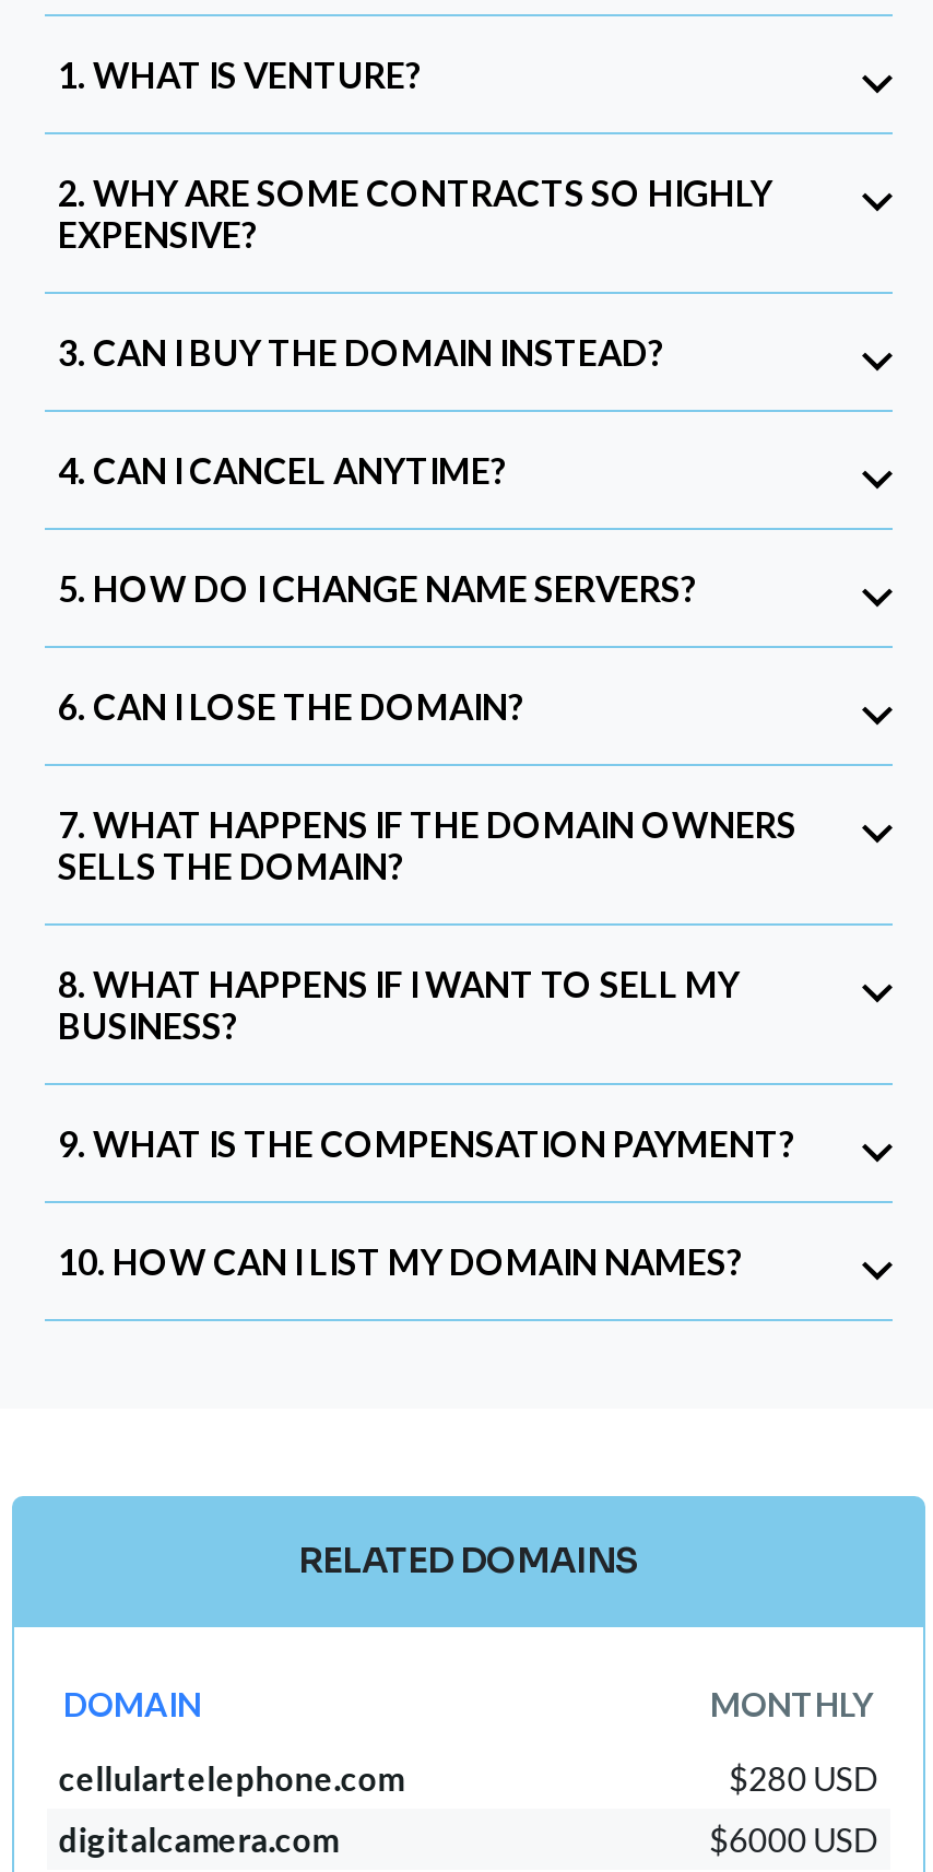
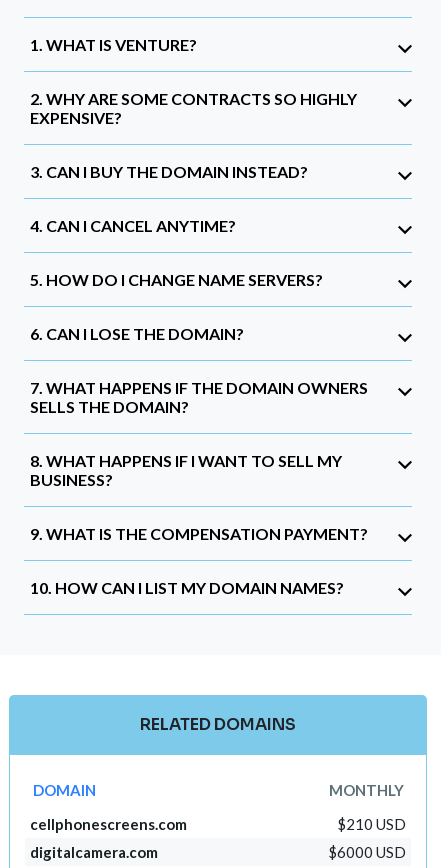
- cellulartelephone.com
- $280 USD
+ cellphonescreens.com
+ $210 USD
